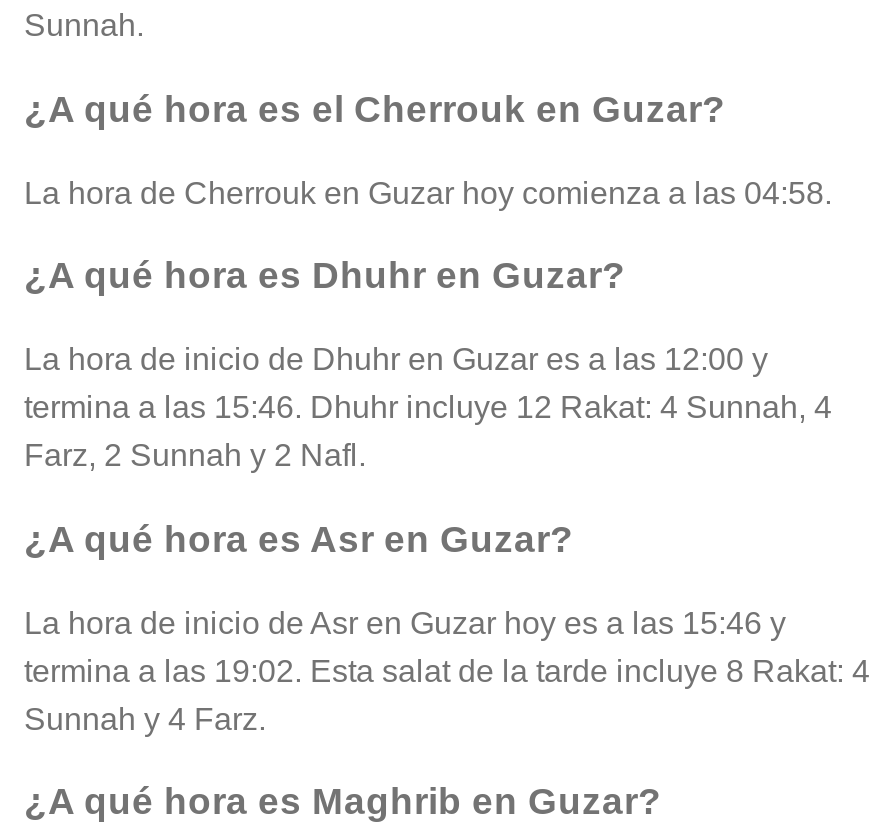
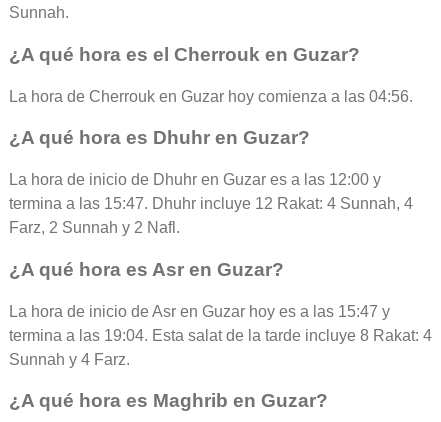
- La hora de Cherrouk en Guzar hoy comienza a las 04:58.
+ La hora de Cherrouk en Guzar hoy comienza a las 04:56.

- termina a las 15:46. Dhuhr incluye 12 Rakat: 4 Sunnah, 4
+ termina a las 15:47. Dhuhr incluye 12 Rakat: 4 Sunnah, 4

- La hora de inicio de Asr en Guzar hoy es a las 15:46 y
+ La hora de inicio de Asr en Guzar hoy es a las 15:47 y

- termina a las 19:02. Esta salat de la tarde incluye 8 Rakat: 4
+ termina a las 19:04. Esta salat de la tarde incluye 8 Rakat: 4
